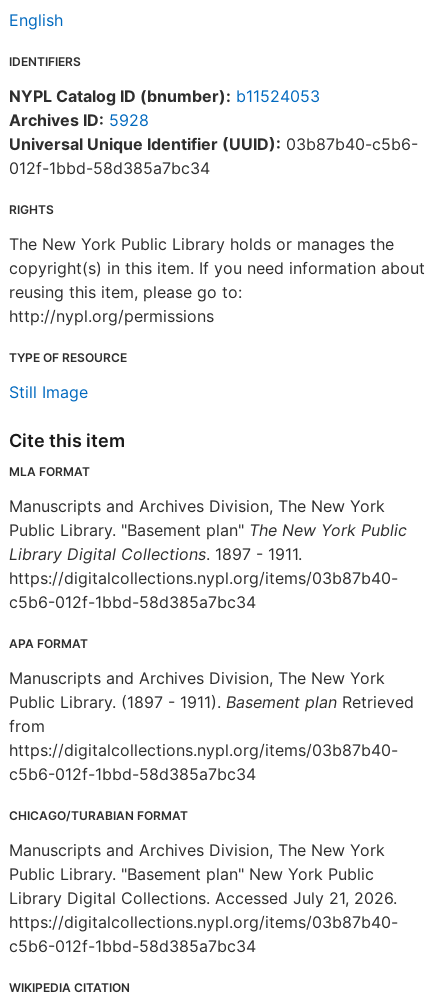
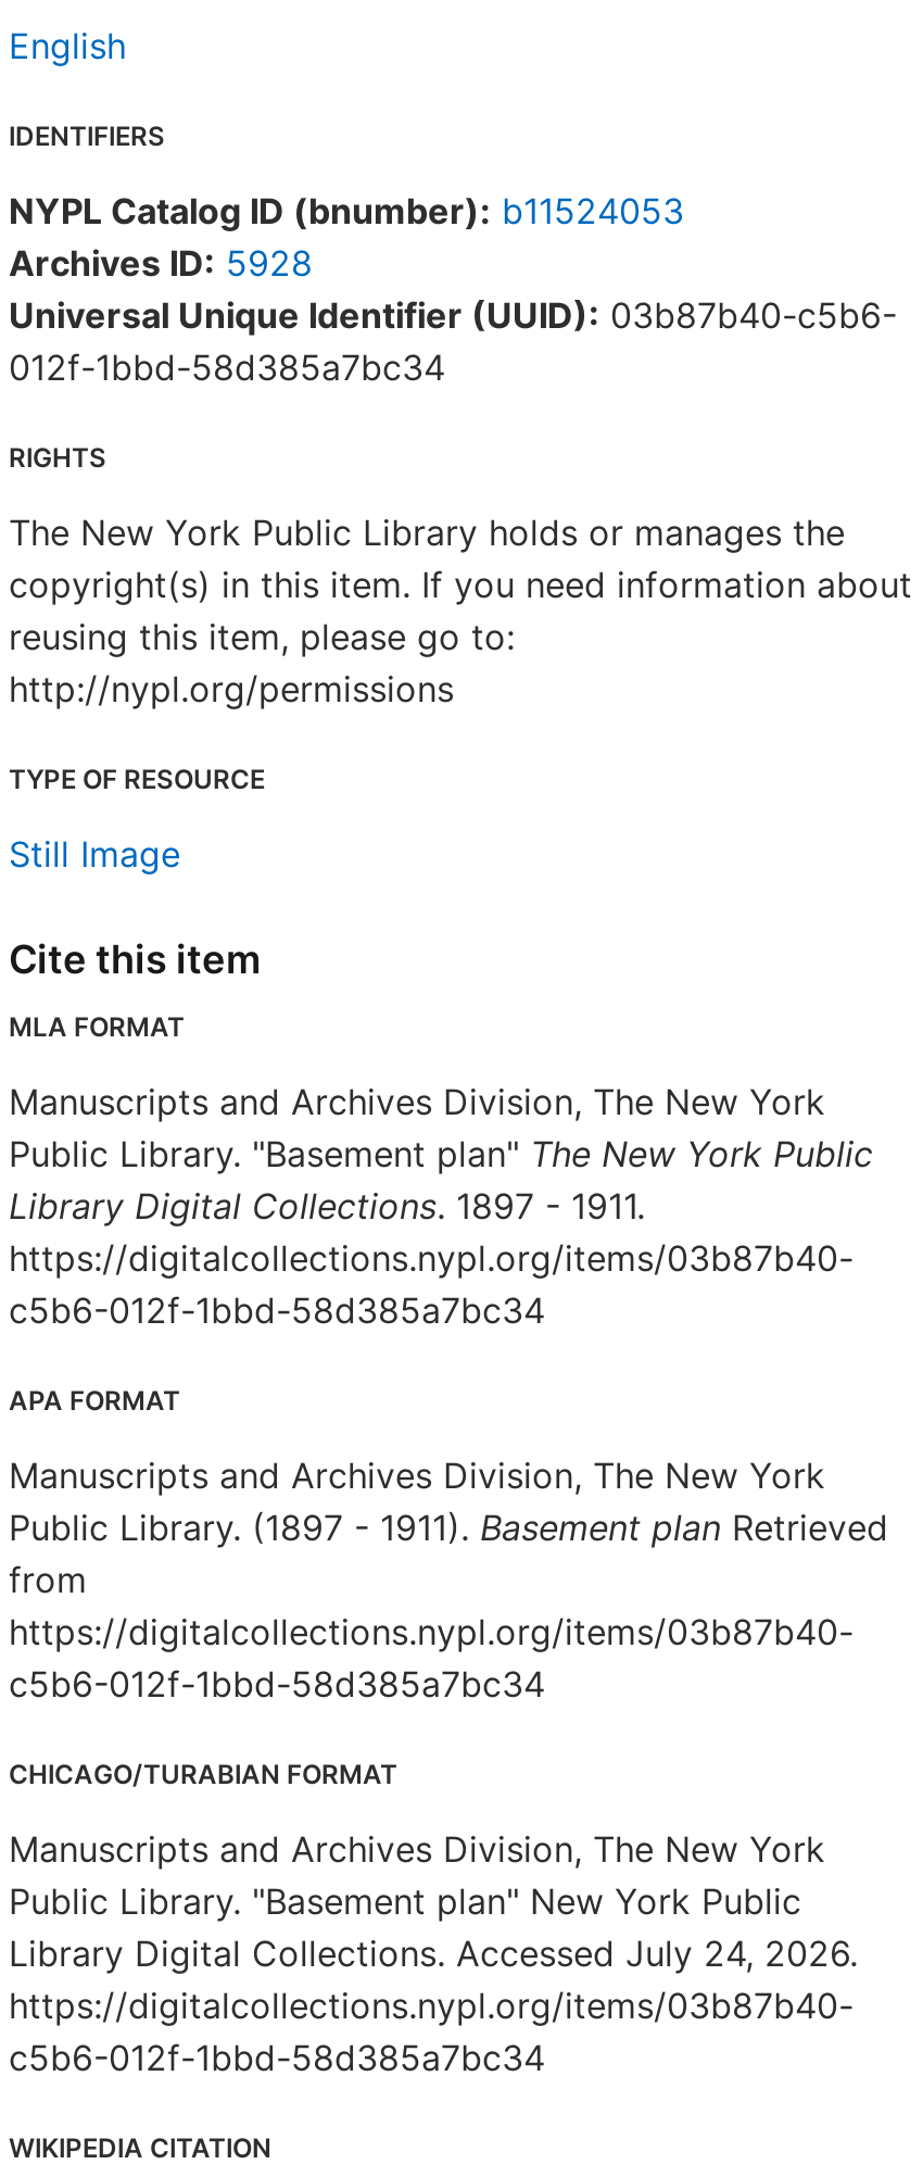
- Library Digital Collections. Accessed July 21, 2026.
+ Library Digital Collections. Accessed July 24, 2026.
